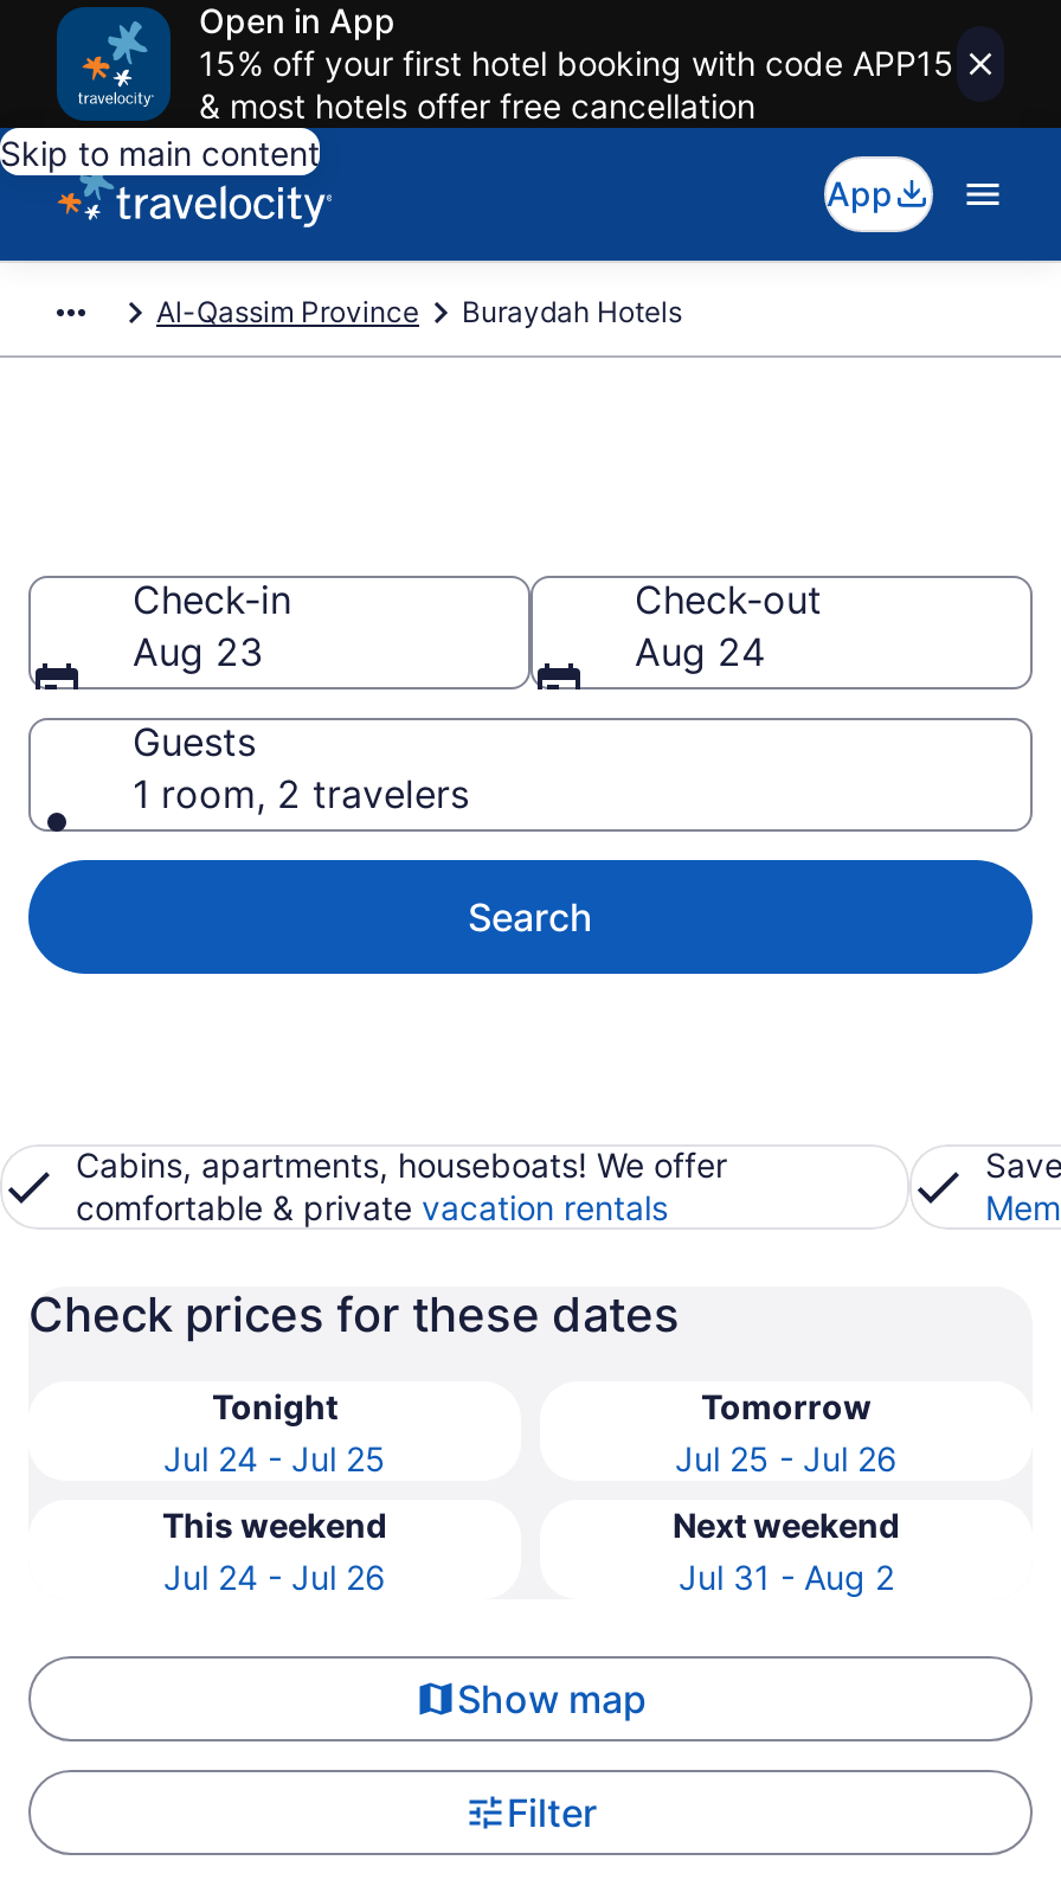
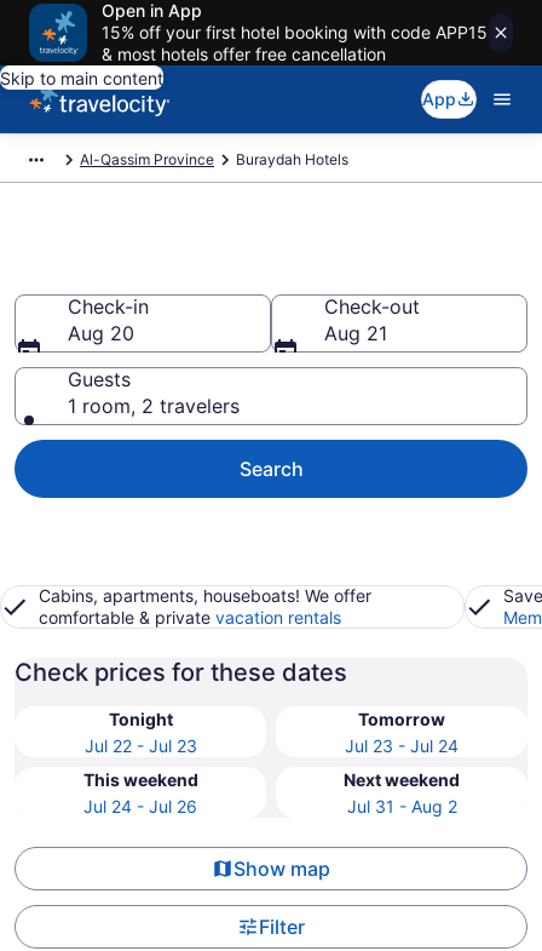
- Aug 23
+ Aug 20

- Aug 24
+ Aug 21

- Jul 24 - Jul 25
+ Jul 22 - Jul 23

- Jul 25 - Jul 26
+ Jul 23 - Jul 24
